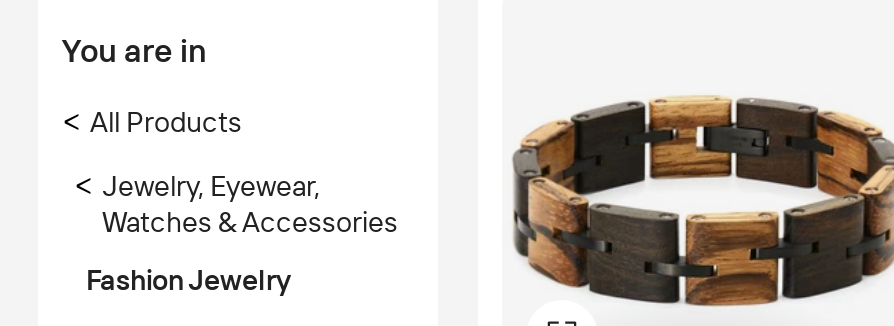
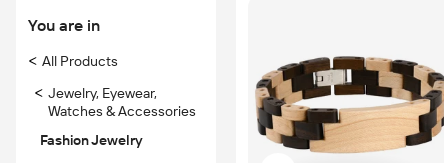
- [image]
+ [image]
